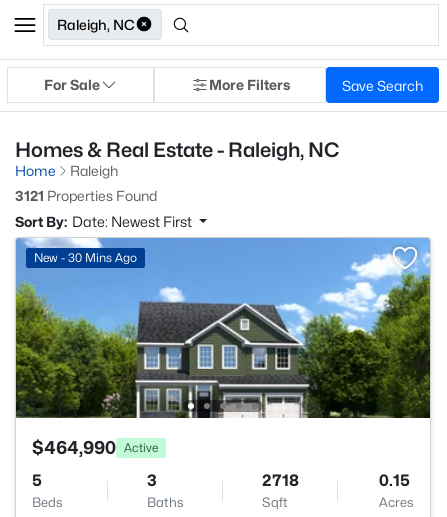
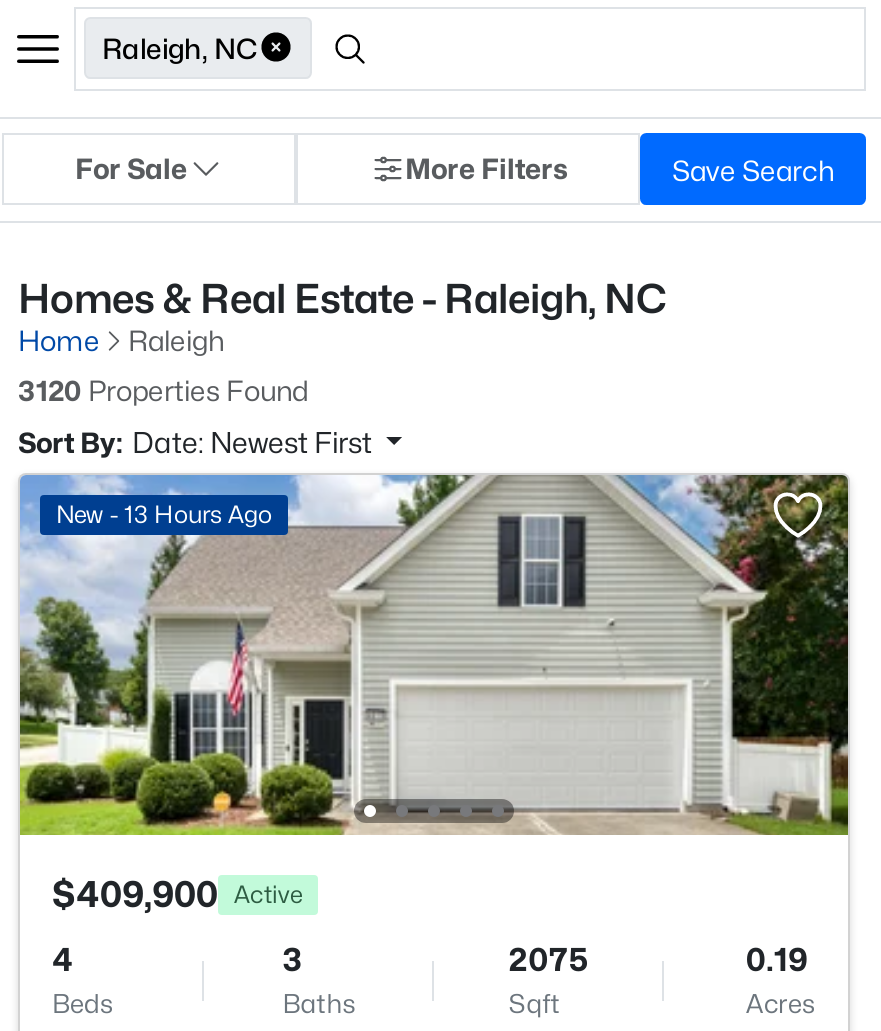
- 3121 Properties Found
+ 3120 Properties Found

- [image]
- New - 30 Mins Ago
+ [image]
+ New - 13 Hours Ago

- $464,990 Active
+ $409,900 Active

- 5
+ 4

- 2718
+ 2075

- 0.15
+ 0.19
